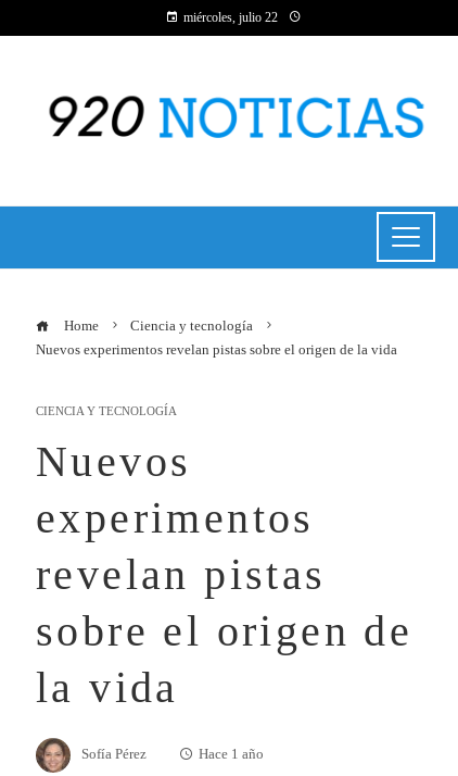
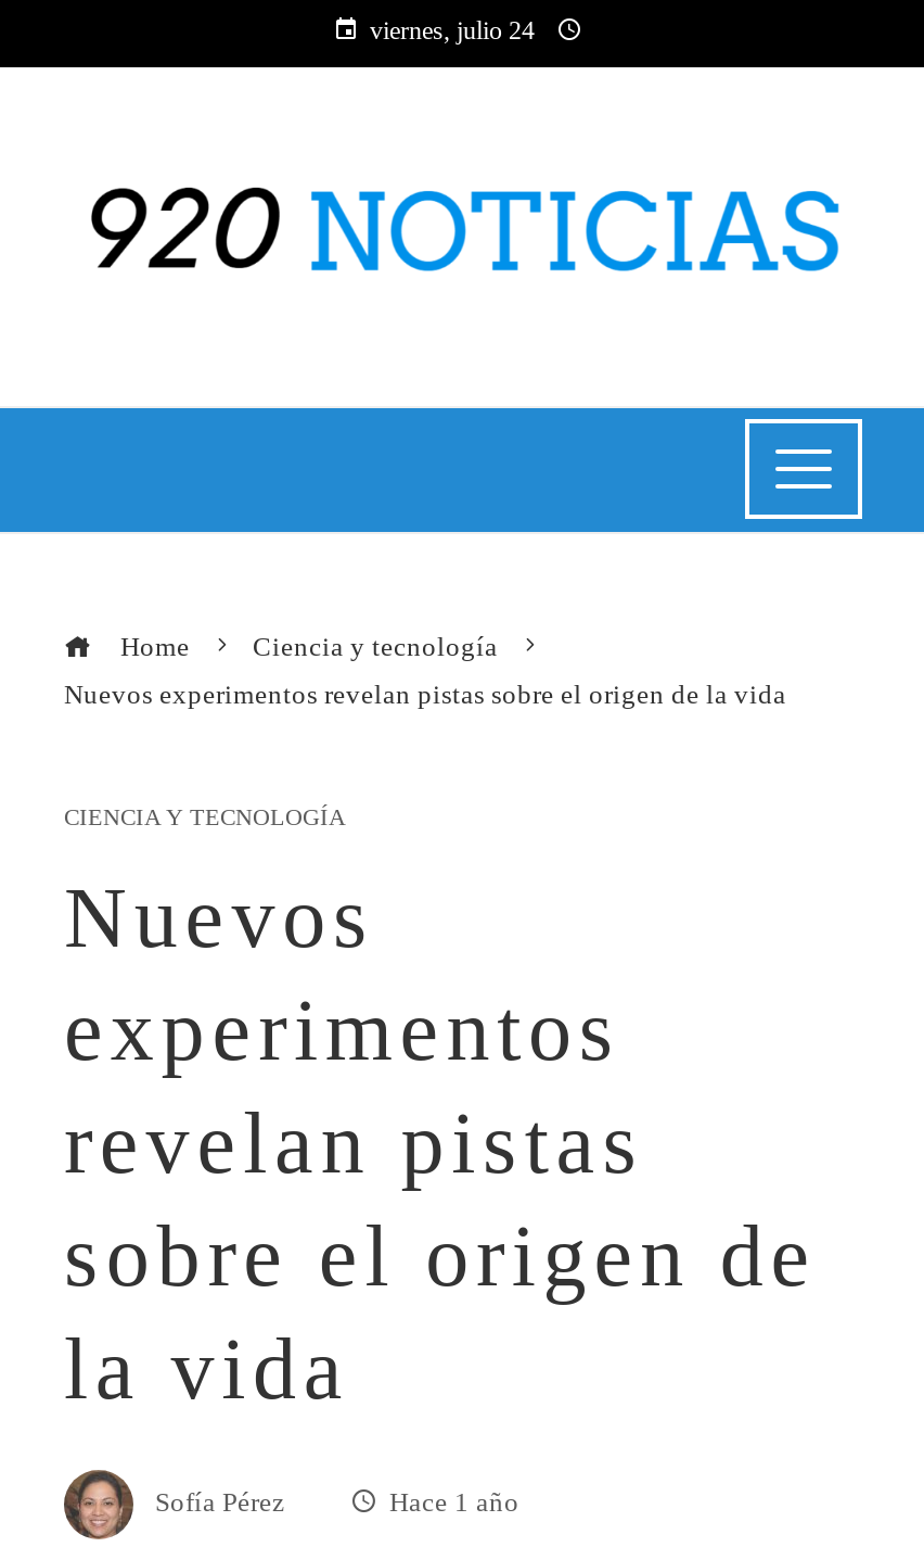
- miércoles, julio 22
+ viernes, julio 24
